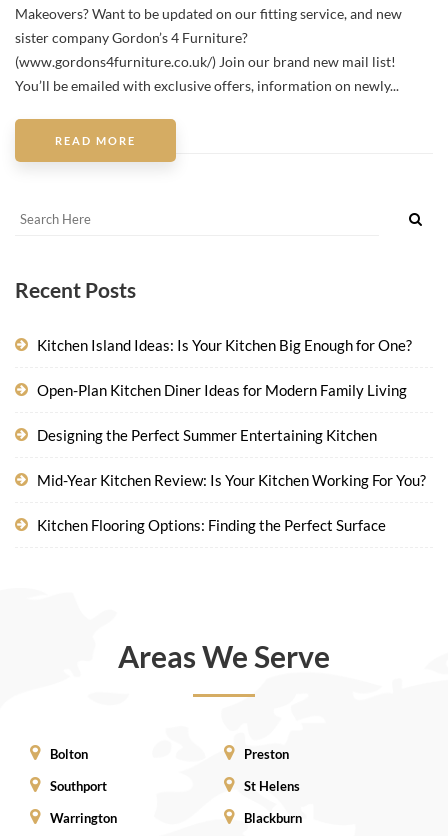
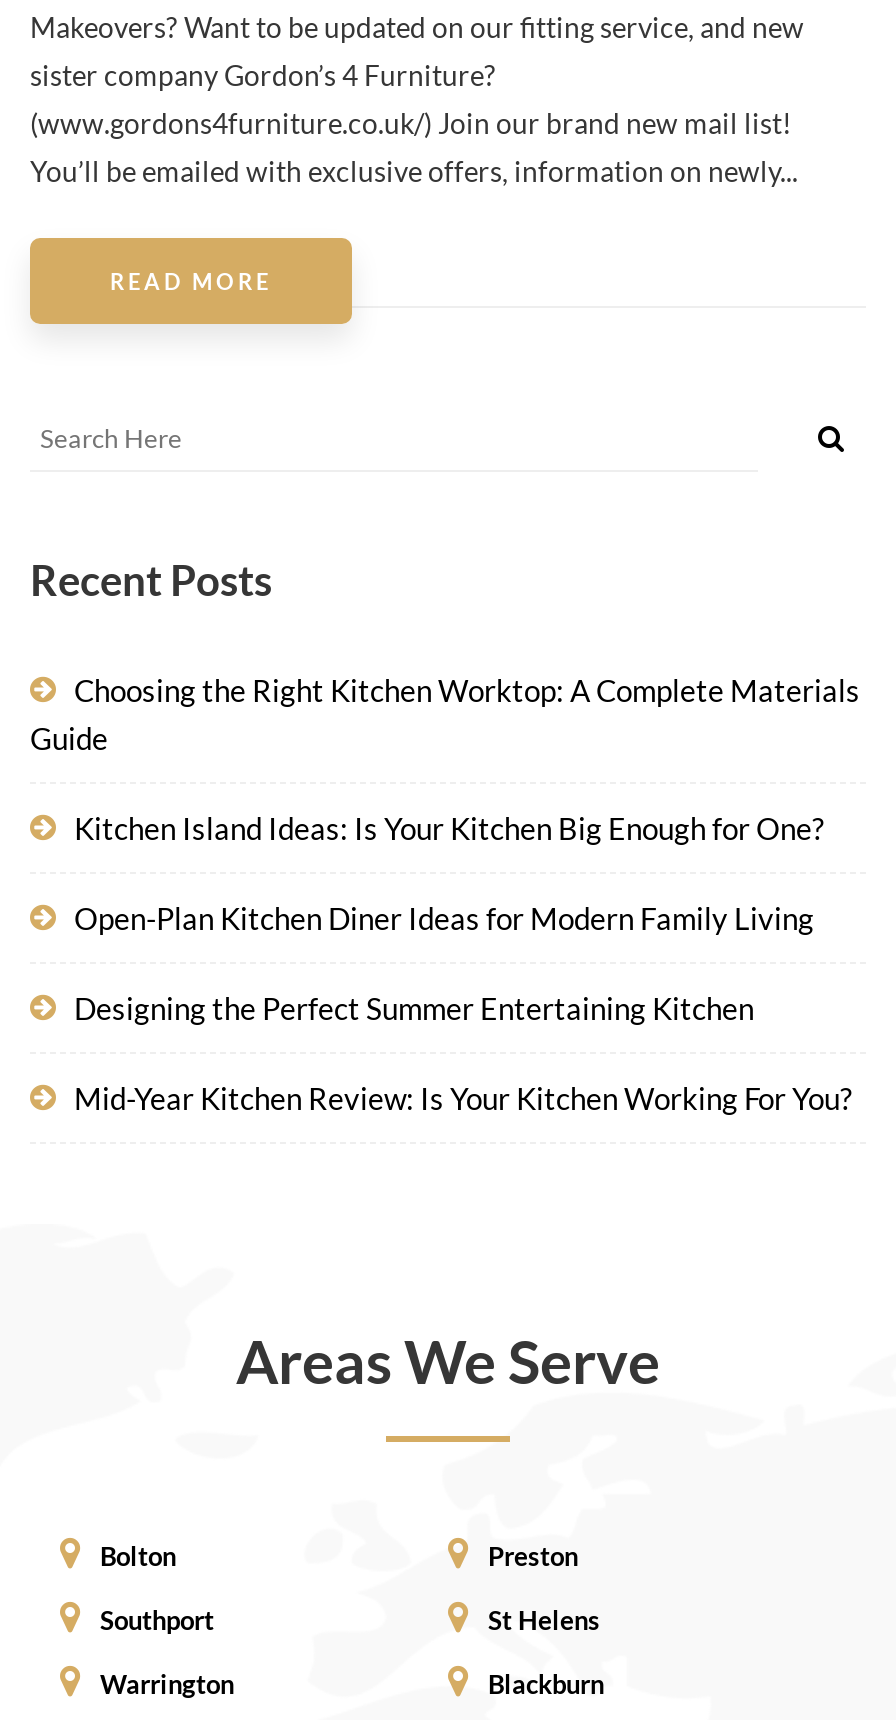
+ Choosing the Right Kitchen Worktop: A Complete Materials
+ Guide

moved down: Kitchen Island Ideas: Is Your Kitchen Big Enough for One? | Open-Plan Kitchen Diner Ideas for Modern Family Living | Designing the Perfect Summer Entertaining Kitchen | Mid-Year Kitchen Review: Is Your Kitchen Working For You?

- Kitchen Flooring Options: Finding the Perfect Surface
